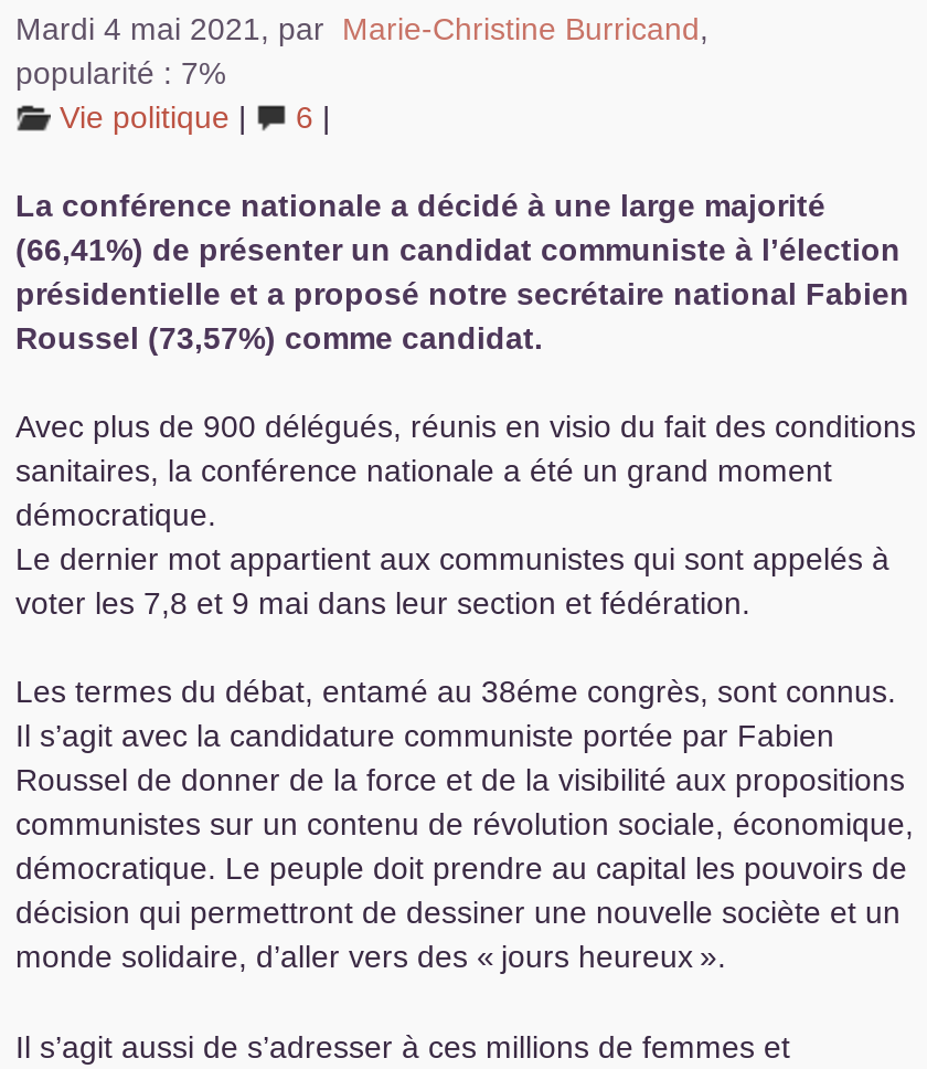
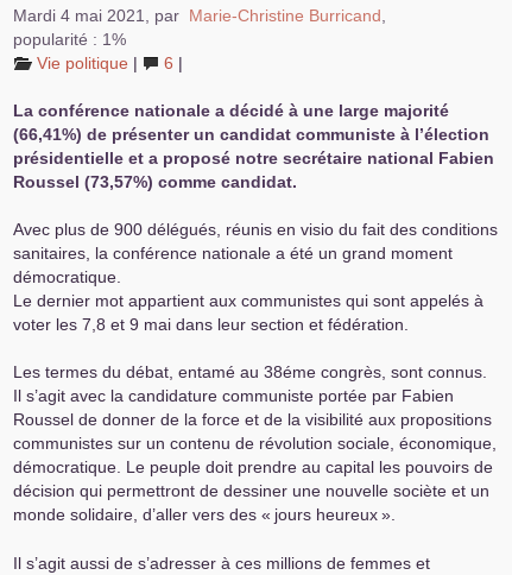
- popularité : 7%
+ popularité : 1%
